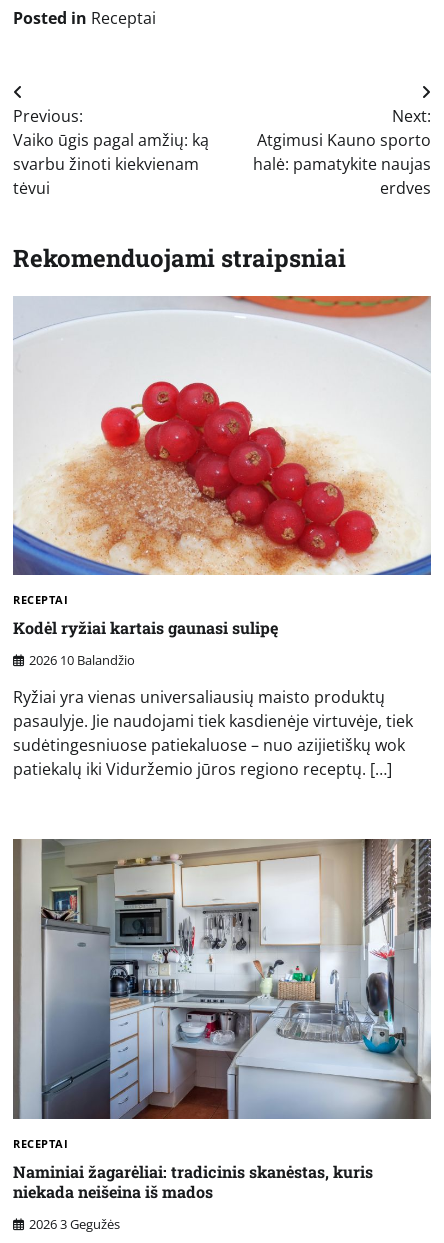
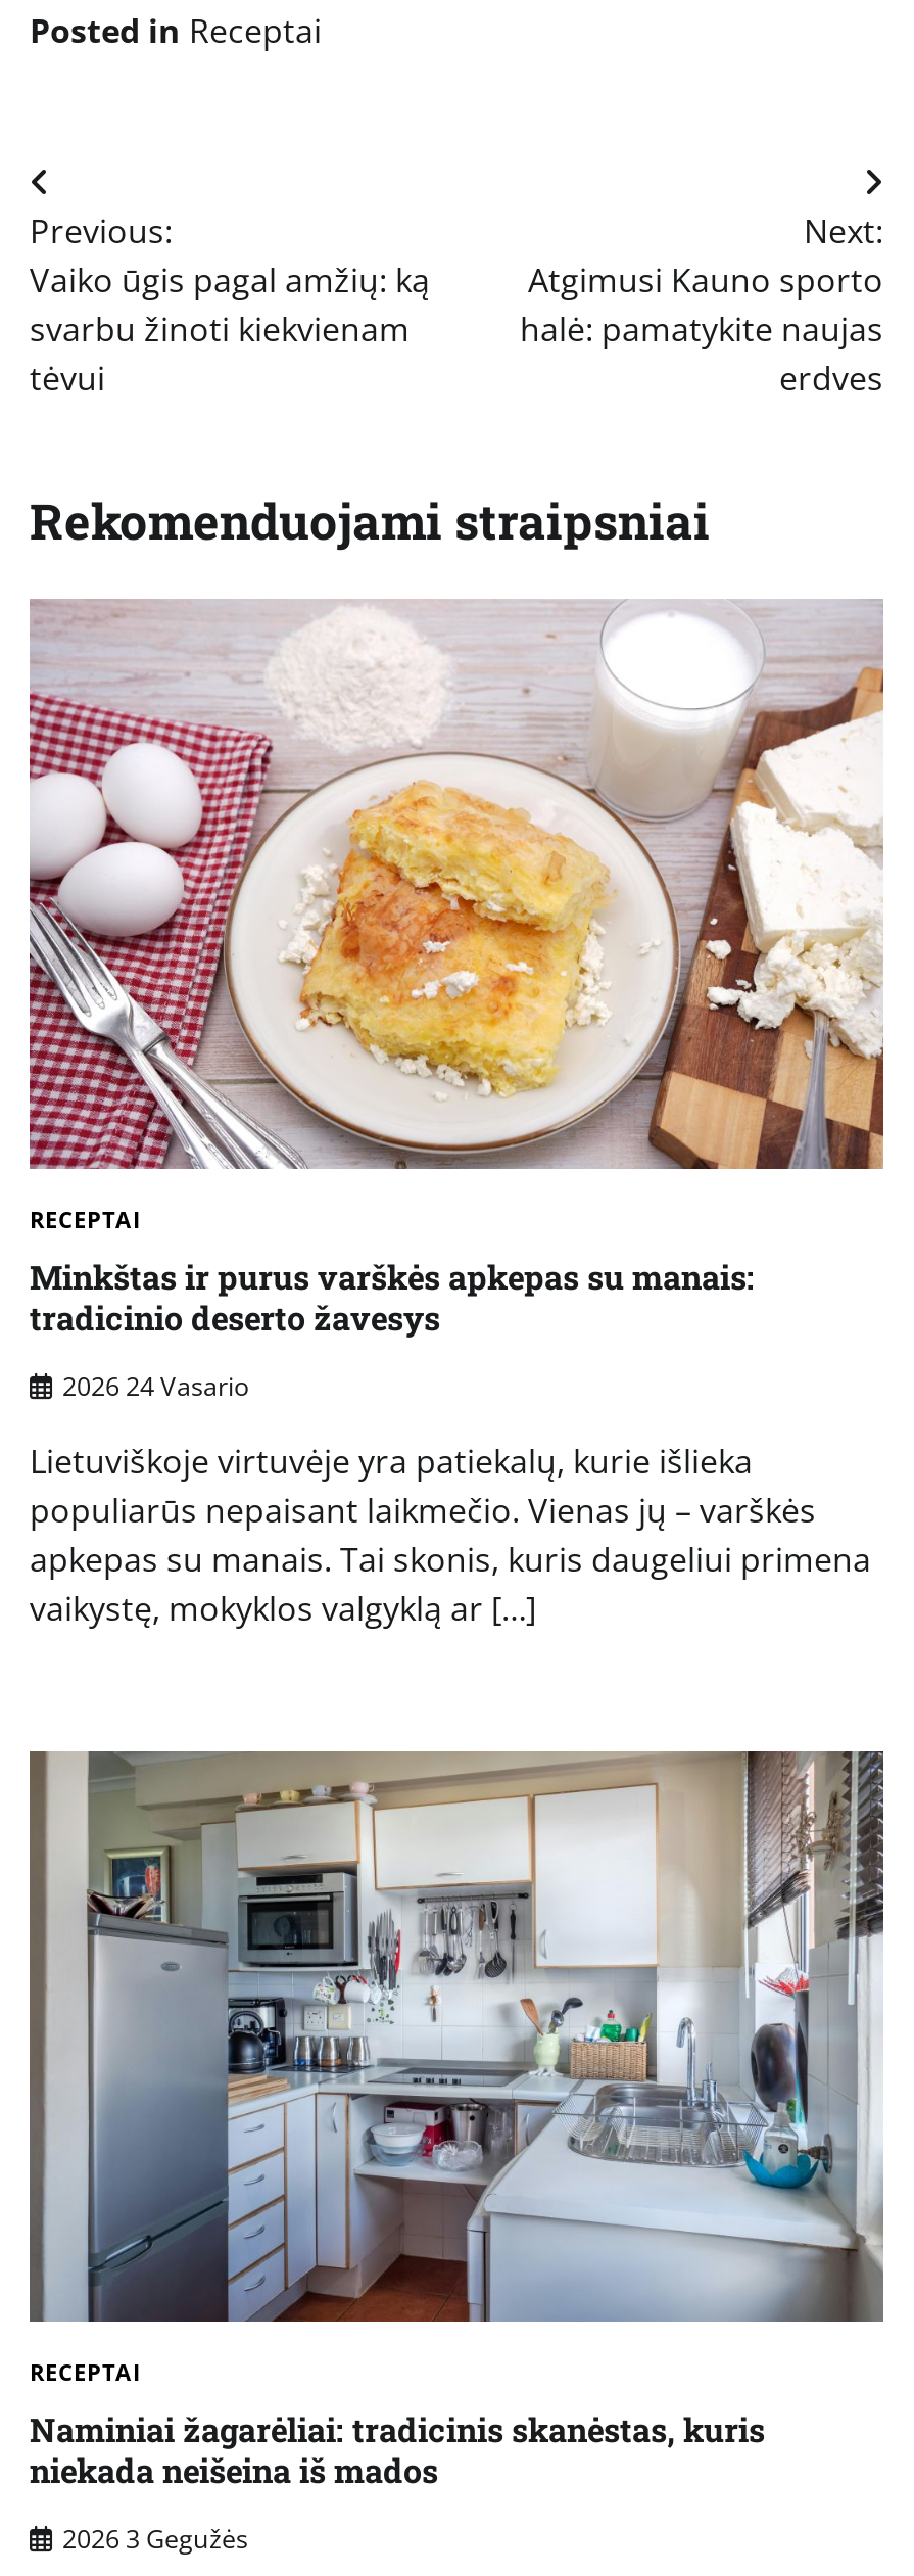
- [image]
+ [image]

- Kodėl ryžiai kartais gaunasi sulipę
+ Minkštas ir purus varškės apkepas su manais:
+ tradicinio deserto žavesys

- 2026 10 Balandžio
+ 2026 24 Vasario

- Ryžiai yra vienas universaliausių maisto produktų
- pasaulyje. Jie naudojami tiek kasdienėje virtuvėje, tiek
- sudėtingesniuose patiekaluose – nuo azijietiškų wok
- patiekalų iki Viduržemio jūros regiono receptų. […]
+ Lietuviškoje virtuvėje yra patiekalų, kurie išlieka
+ populiarūs nepaisant laikmečio. Vienas jų – varškės
+ apkepas su manais. Tai skonis, kuris daugeliui primena
+ vaikystę, mokyklos valgyklą ar […]
